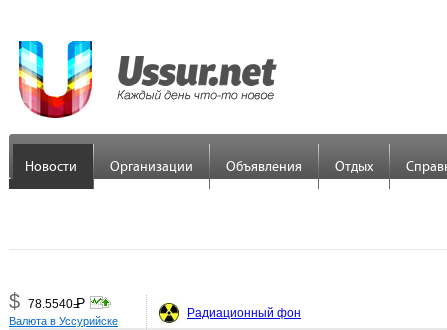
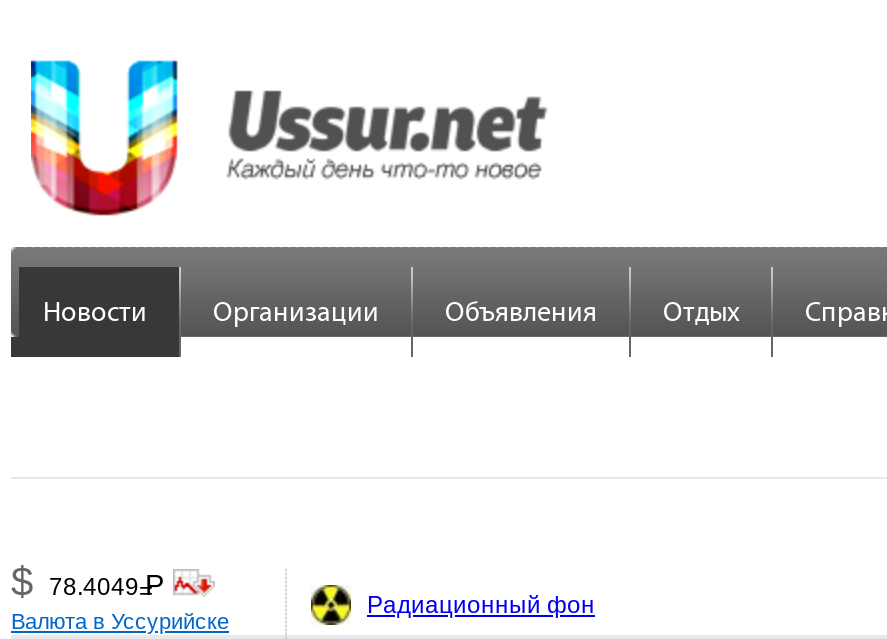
- $ 78.5540= Р
+ $ 78.4049= Р
